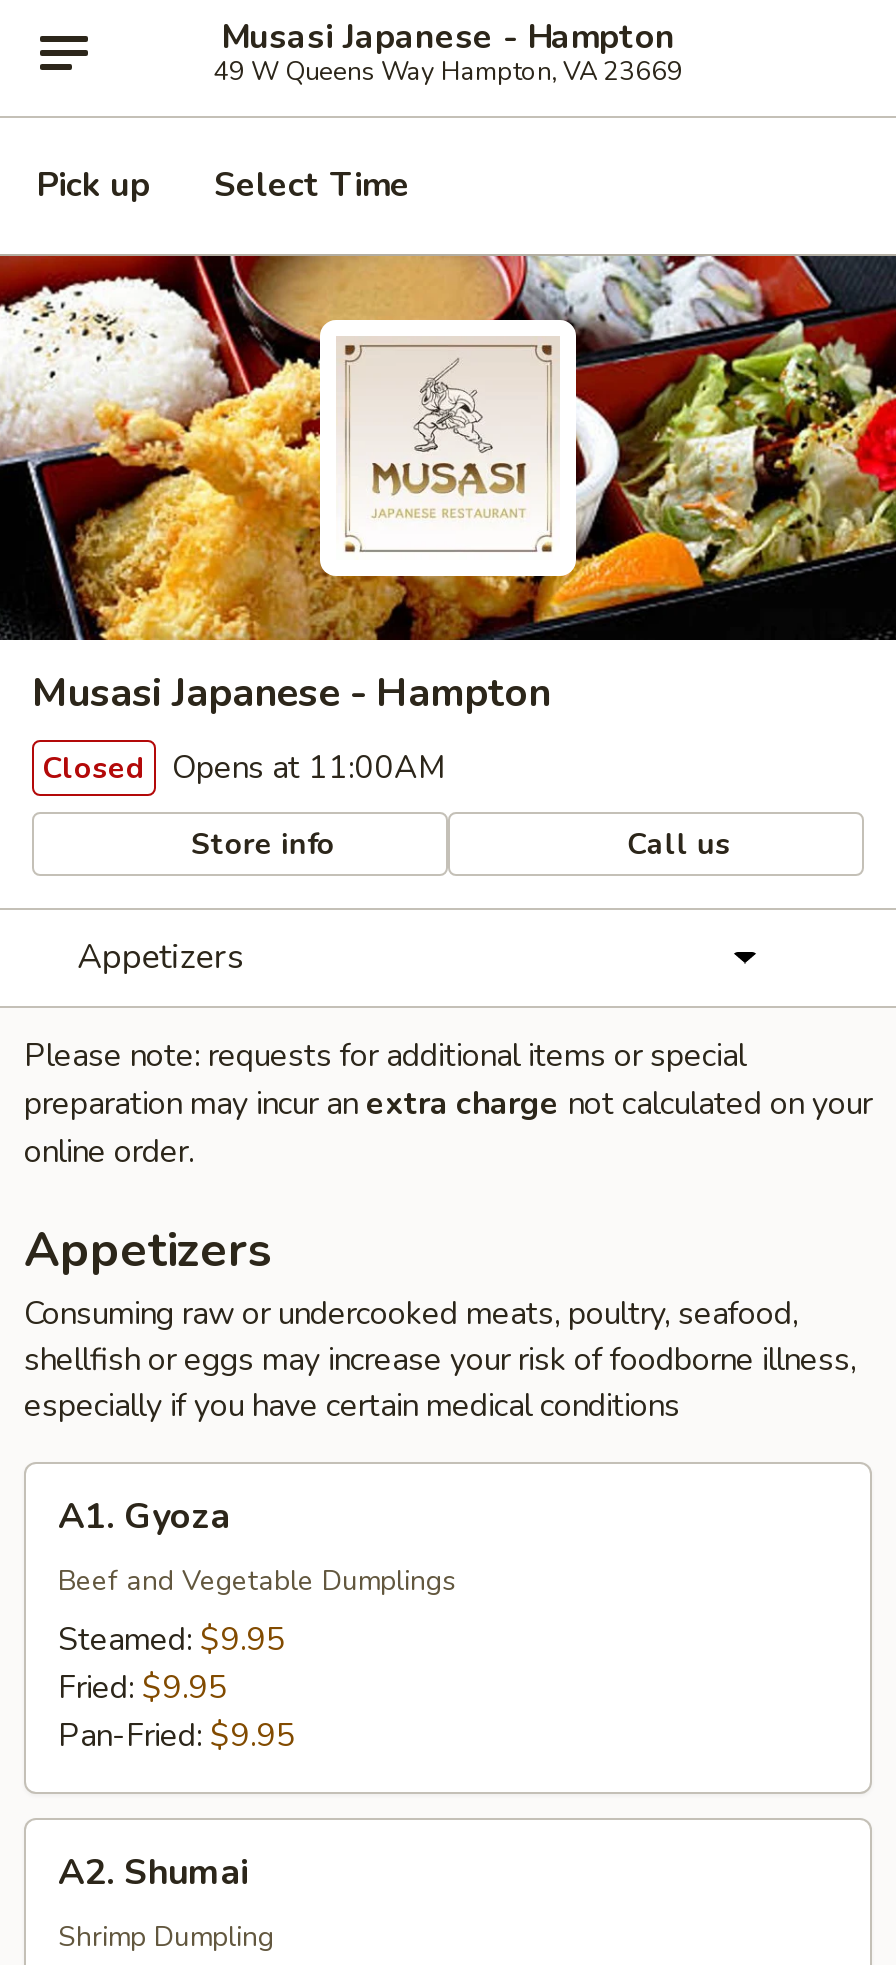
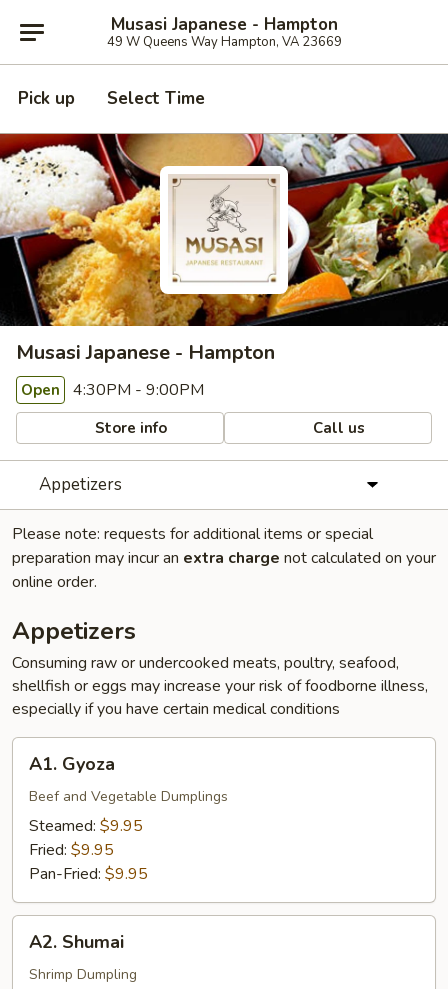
- Closed Opens at 11:00AM
+ Open 4:30PM - 9:00PM
